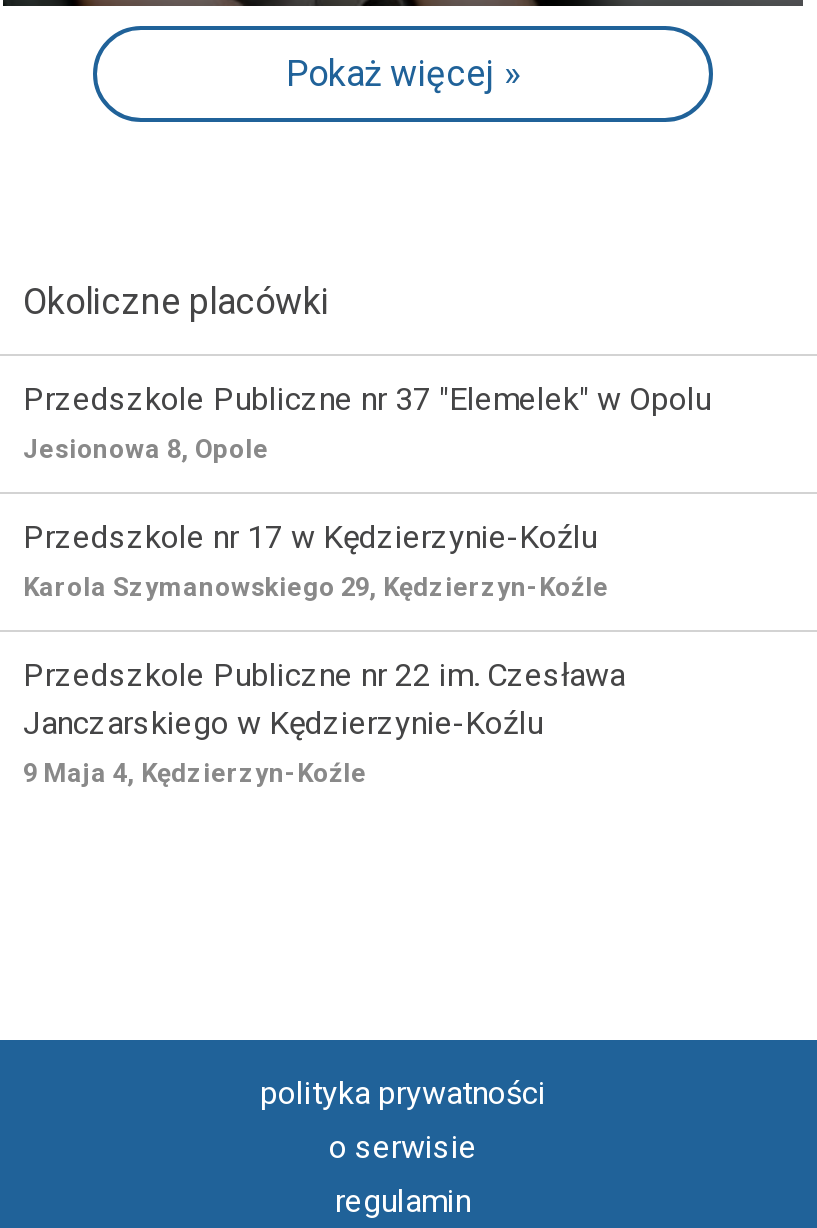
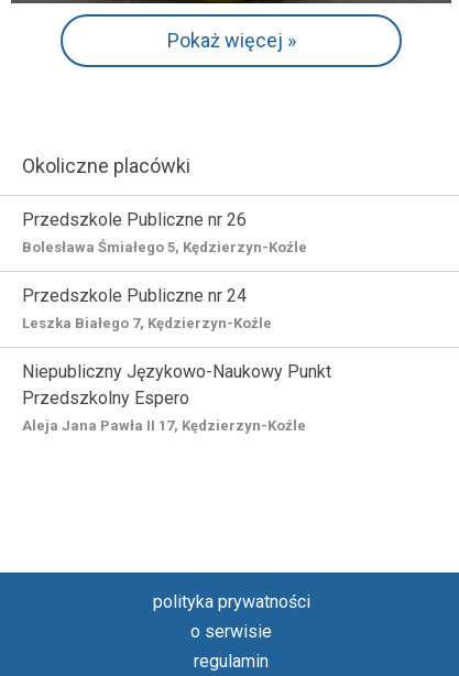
- Przedszkole Publiczne nr 37 "Elemelek" w Opolu
- Jesionowa 8, Opole
+ Przedszkole Publiczne nr 26
+ Bolesława Śmiałego 5, Kędzierzyn-Koźle

- Przedszkole nr 17 w Kędzierzynie-Koźlu
- Karola Szymanowskiego 29, Kędzierzyn-Koźle
+ Przedszkole Publiczne nr 24
+ Leszka Białego 7, Kędzierzyn-Koźle

- Przedszkole Publiczne nr 22 im. Czesława
- Janczarskiego w Kędzierzynie-Koźlu
- 9 Maja 4, Kędzierzyn-Koźle
+ Niepubliczny Językowo-Naukowy Punkt
+ Przedszkolny Espero
+ Aleja Jana Pawła II 17, Kędzierzyn-Koźle
